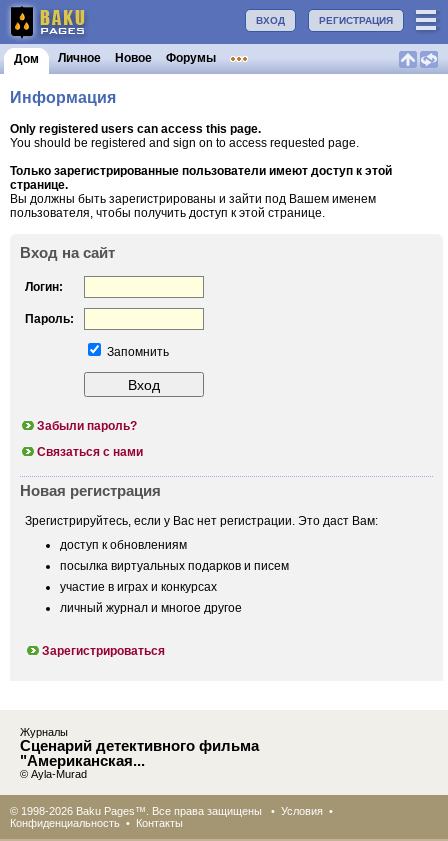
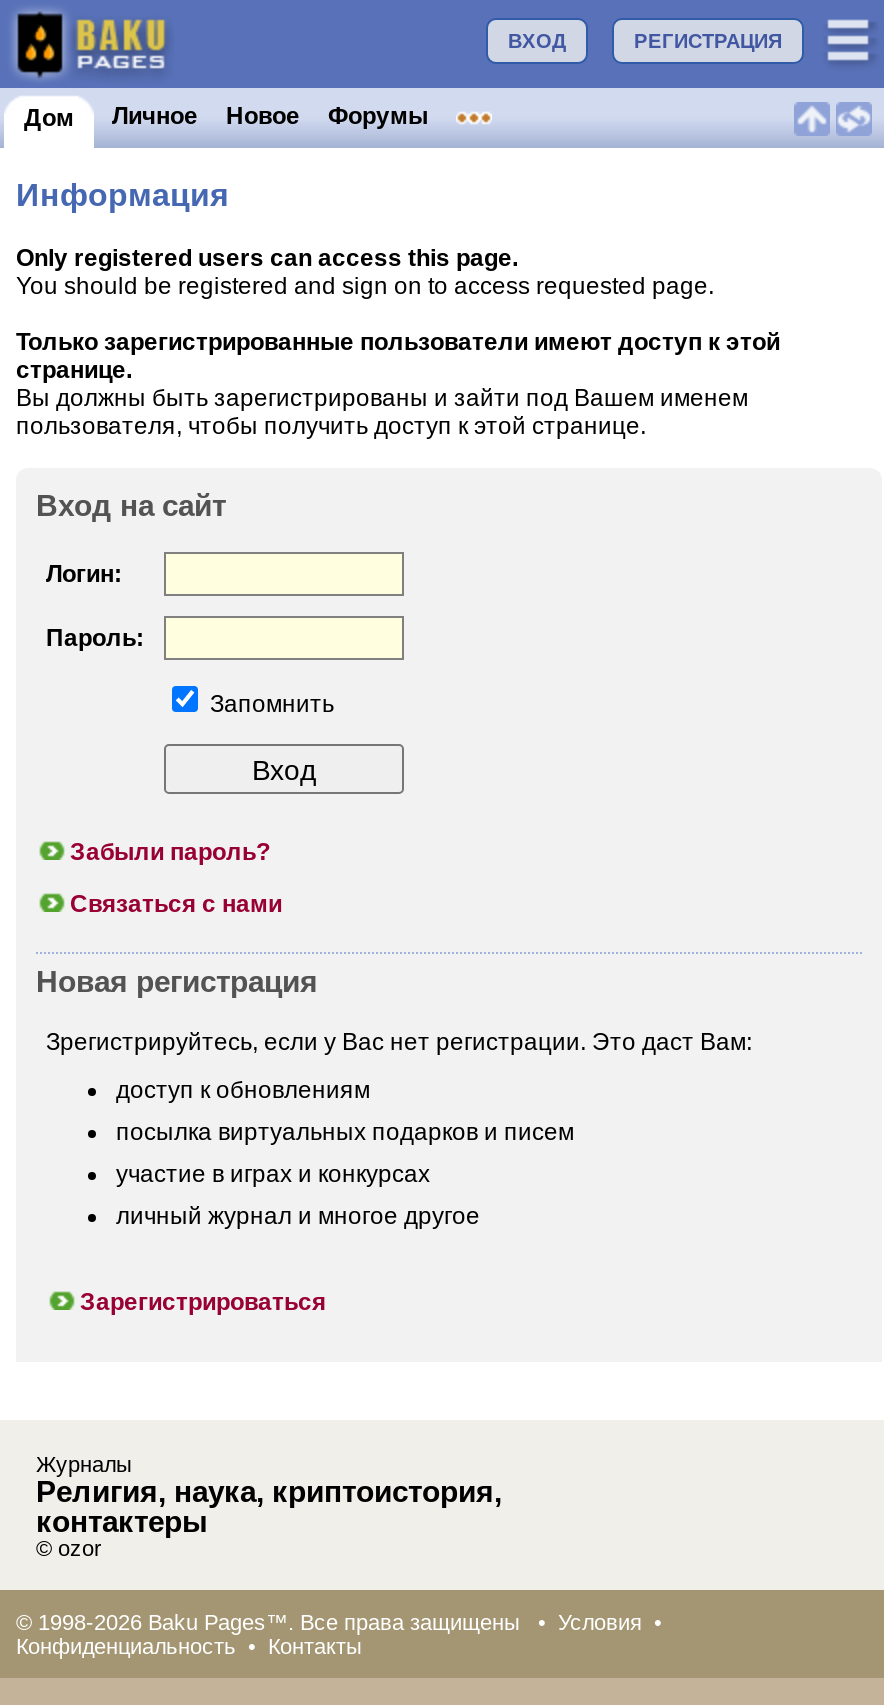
- Сценарий детективного фильма
- "Американская...
- © Ayla-Murad
+ Религия, наука, криптоистория,
+ контактеры
+ © ozor
